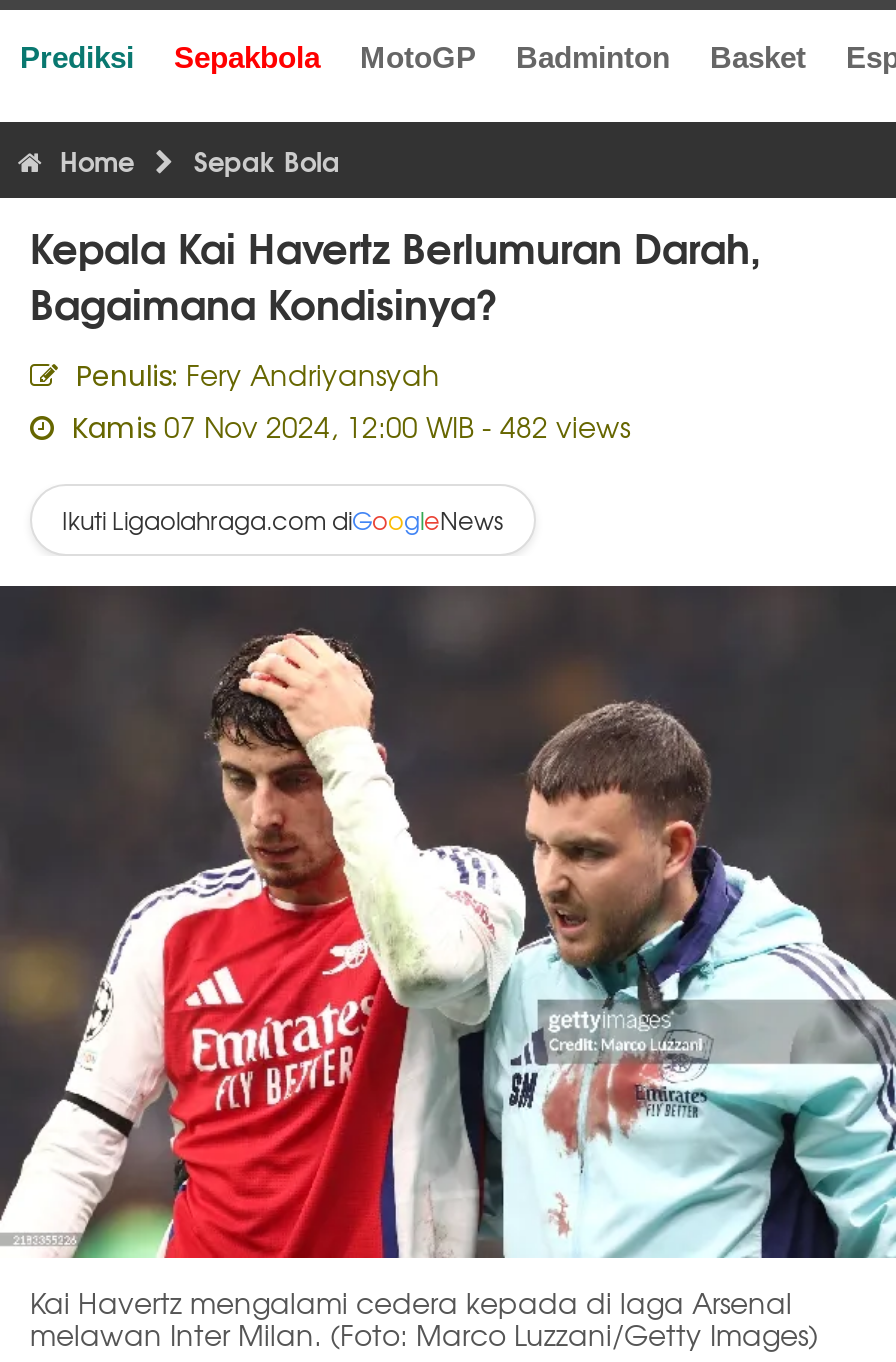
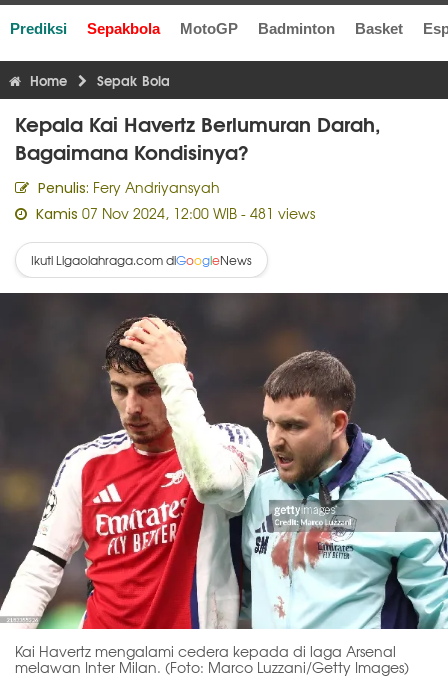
- Kamis 07 Nov 2024, 12:00 WIB - 482 views
+ Kamis 07 Nov 2024, 12:00 WIB - 481 views
